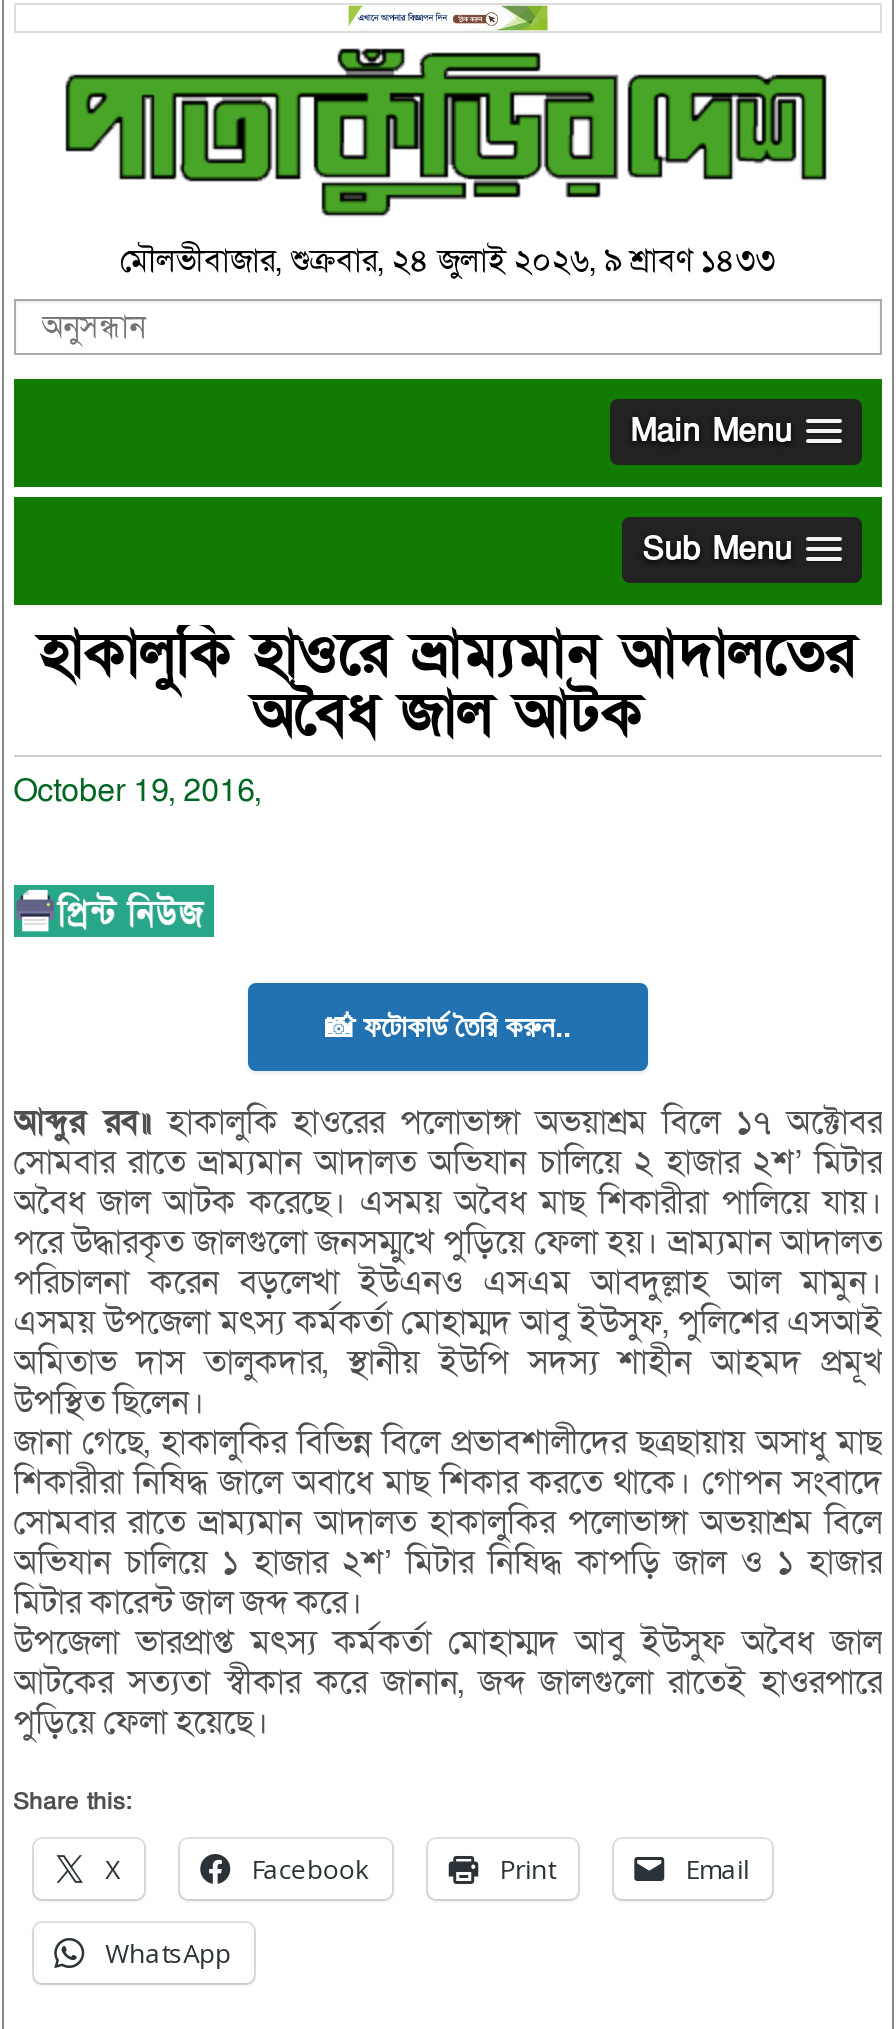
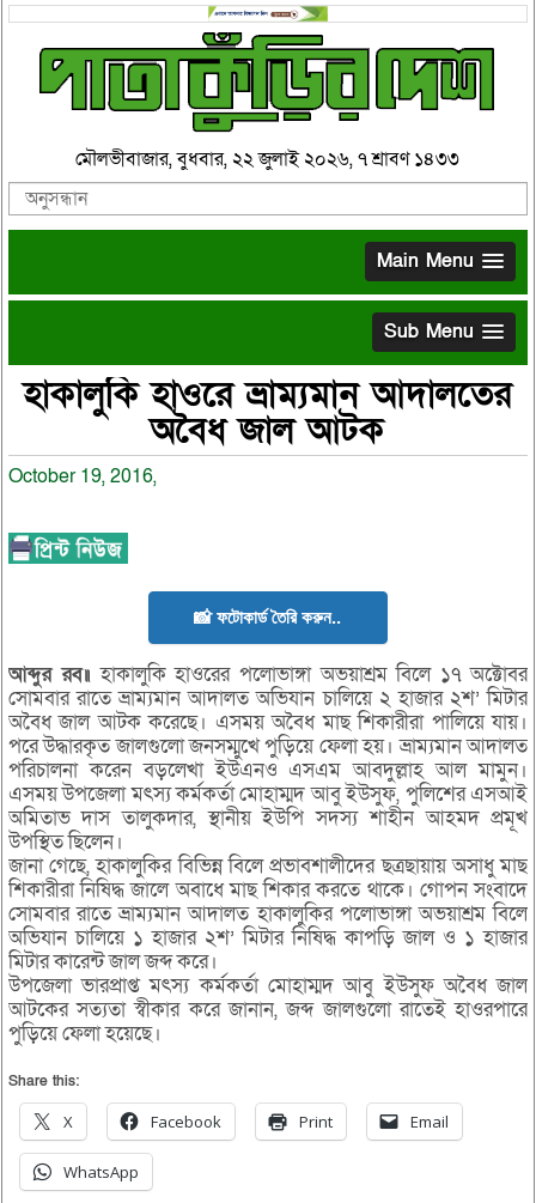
- মৌলভীবাজার, শুক্রবার, ২৪ জুলাই ২০২৬, ৯ শ্রাবণ ১৪৩৩
+ মৌলভীবাজার, বুধবার, ২২ জুলাই ২০২৬, ৭ শ্রাবণ ১৪৩৩
